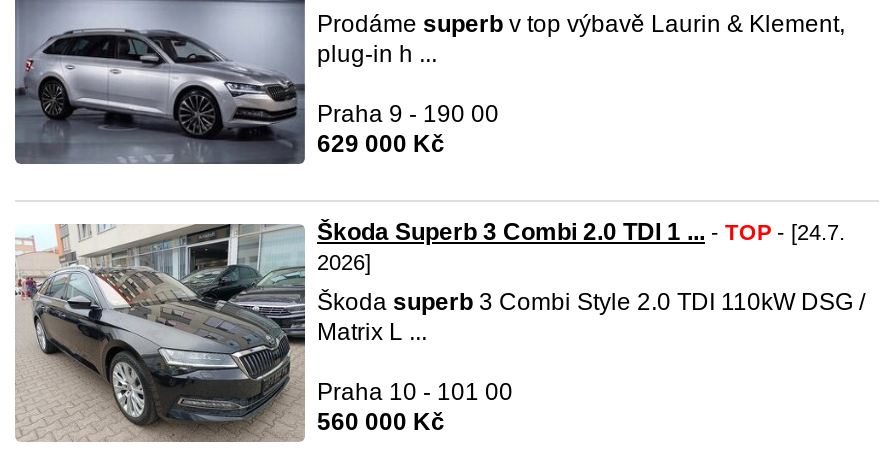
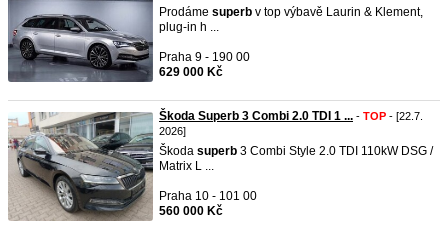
- Škoda Superb 3 Combi 2.0 TDI 1 ... - TOP - [24.7.
+ Škoda Superb 3 Combi 2.0 TDI 1 ... - TOP - [22.7.
